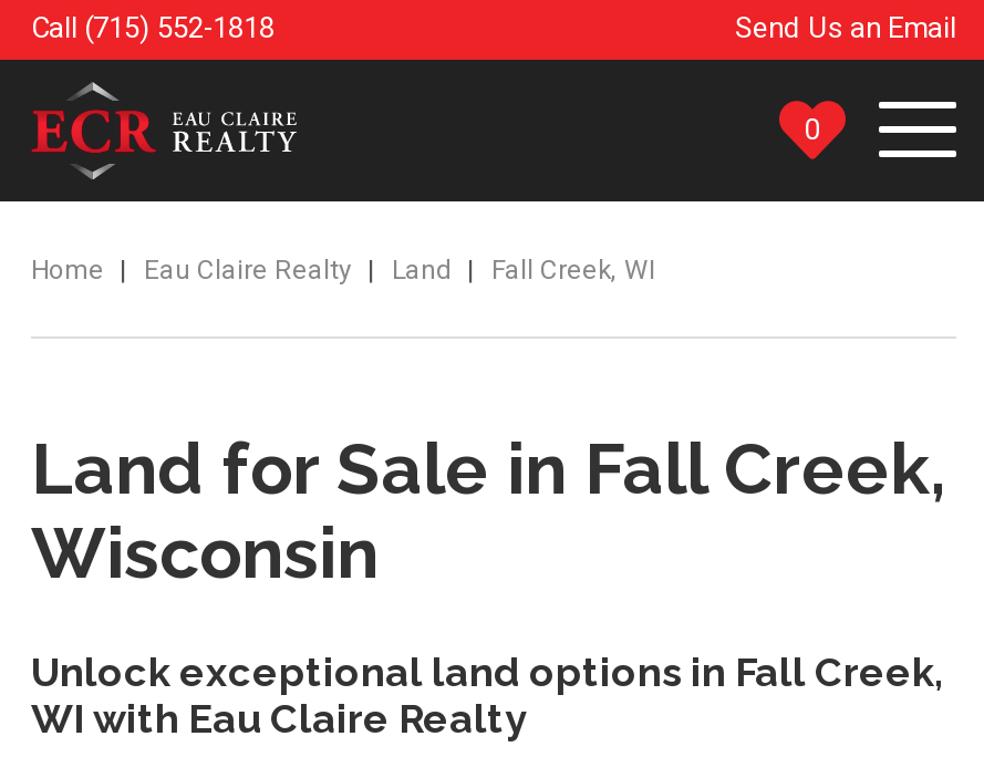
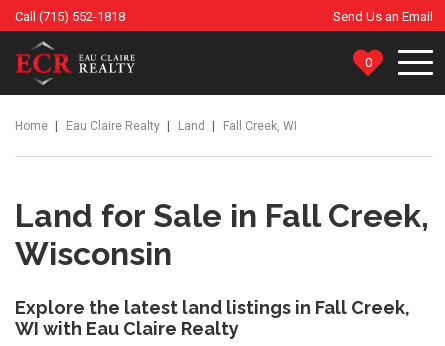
- Unlock exceptional land options in Fall Creek,
+ Explore the latest land listings in Fall Creek,
